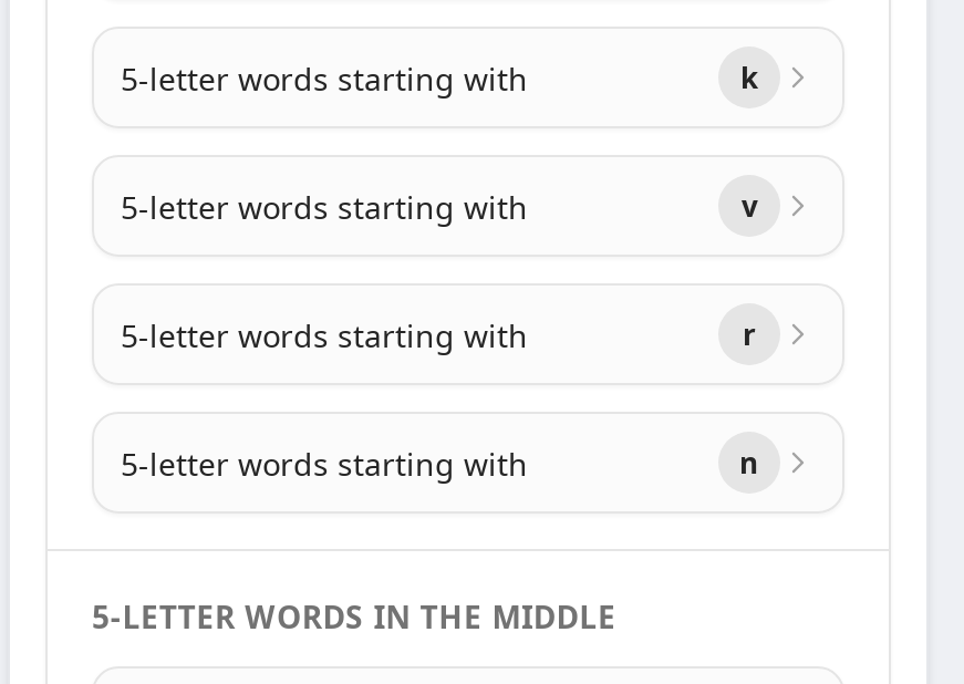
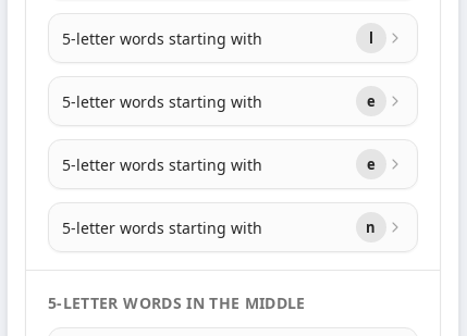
- k
+ l

- v
+ e

- r
+ e
